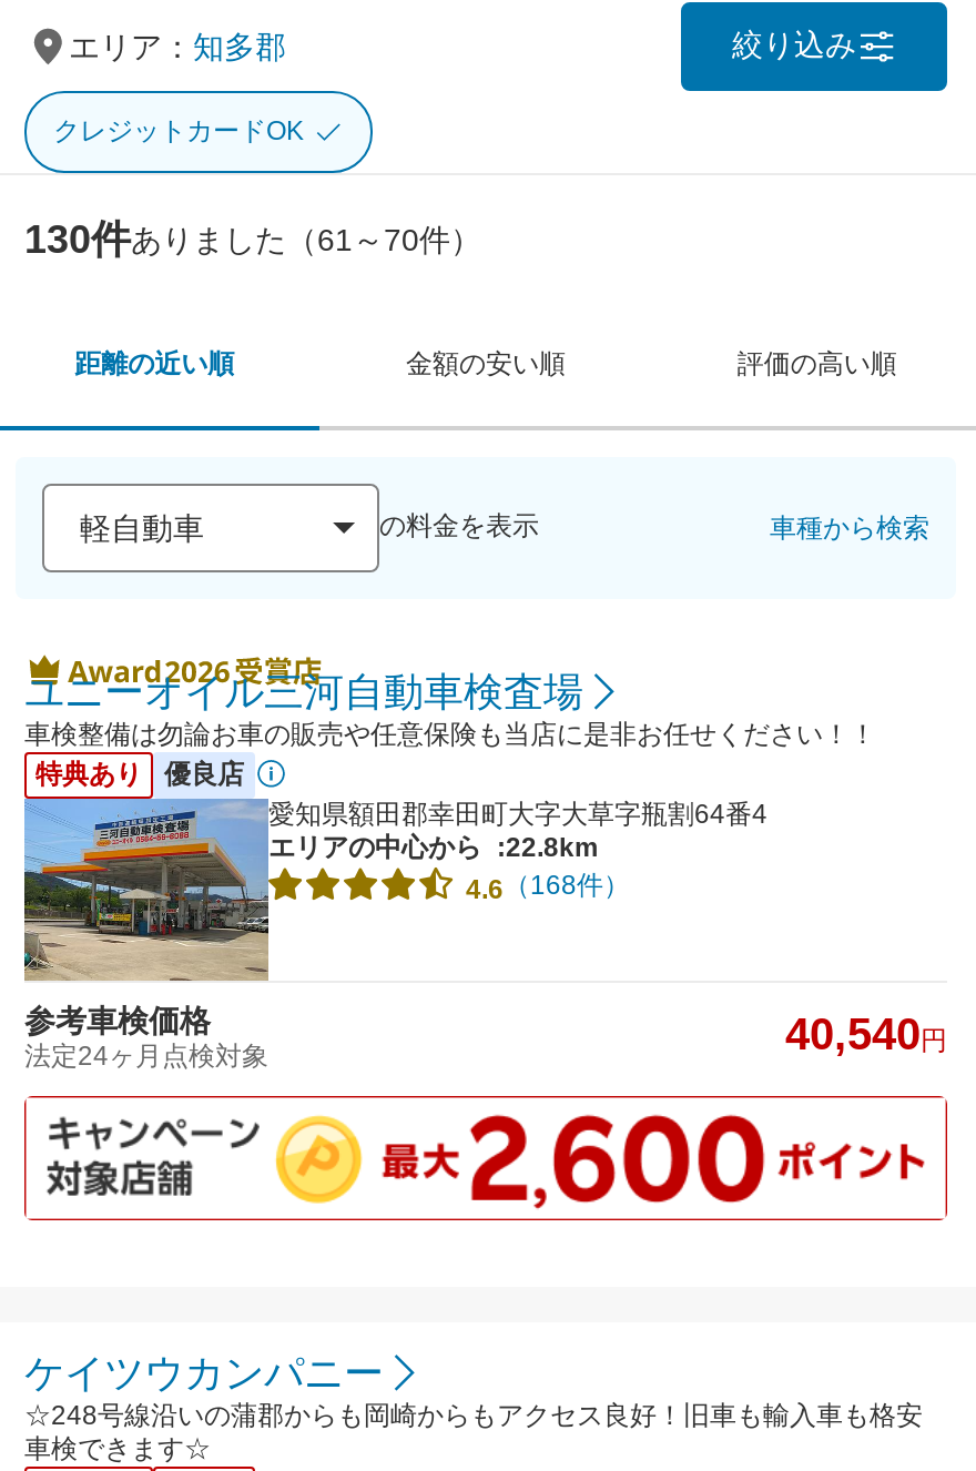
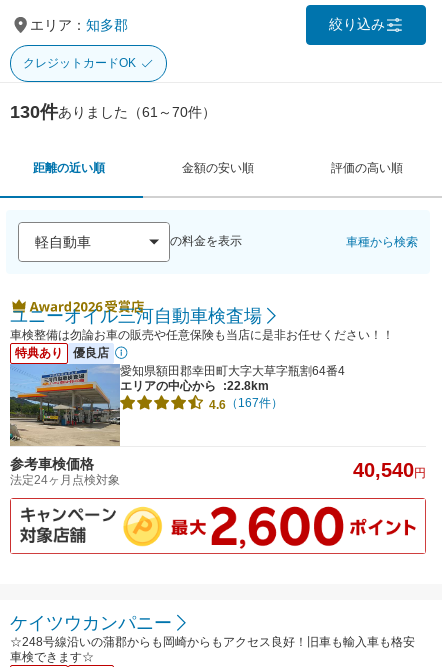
- 4.6（168件）
+ 4.6（167件）
